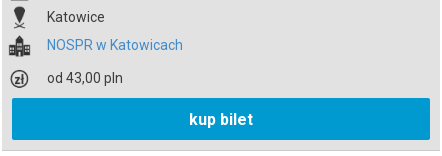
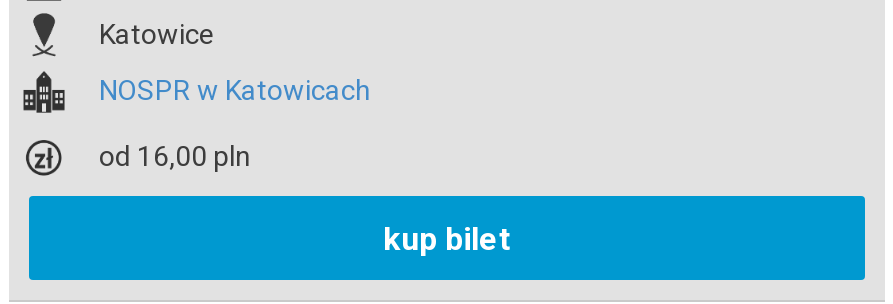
- od 43,00 pln
+ od 16,00 pln
